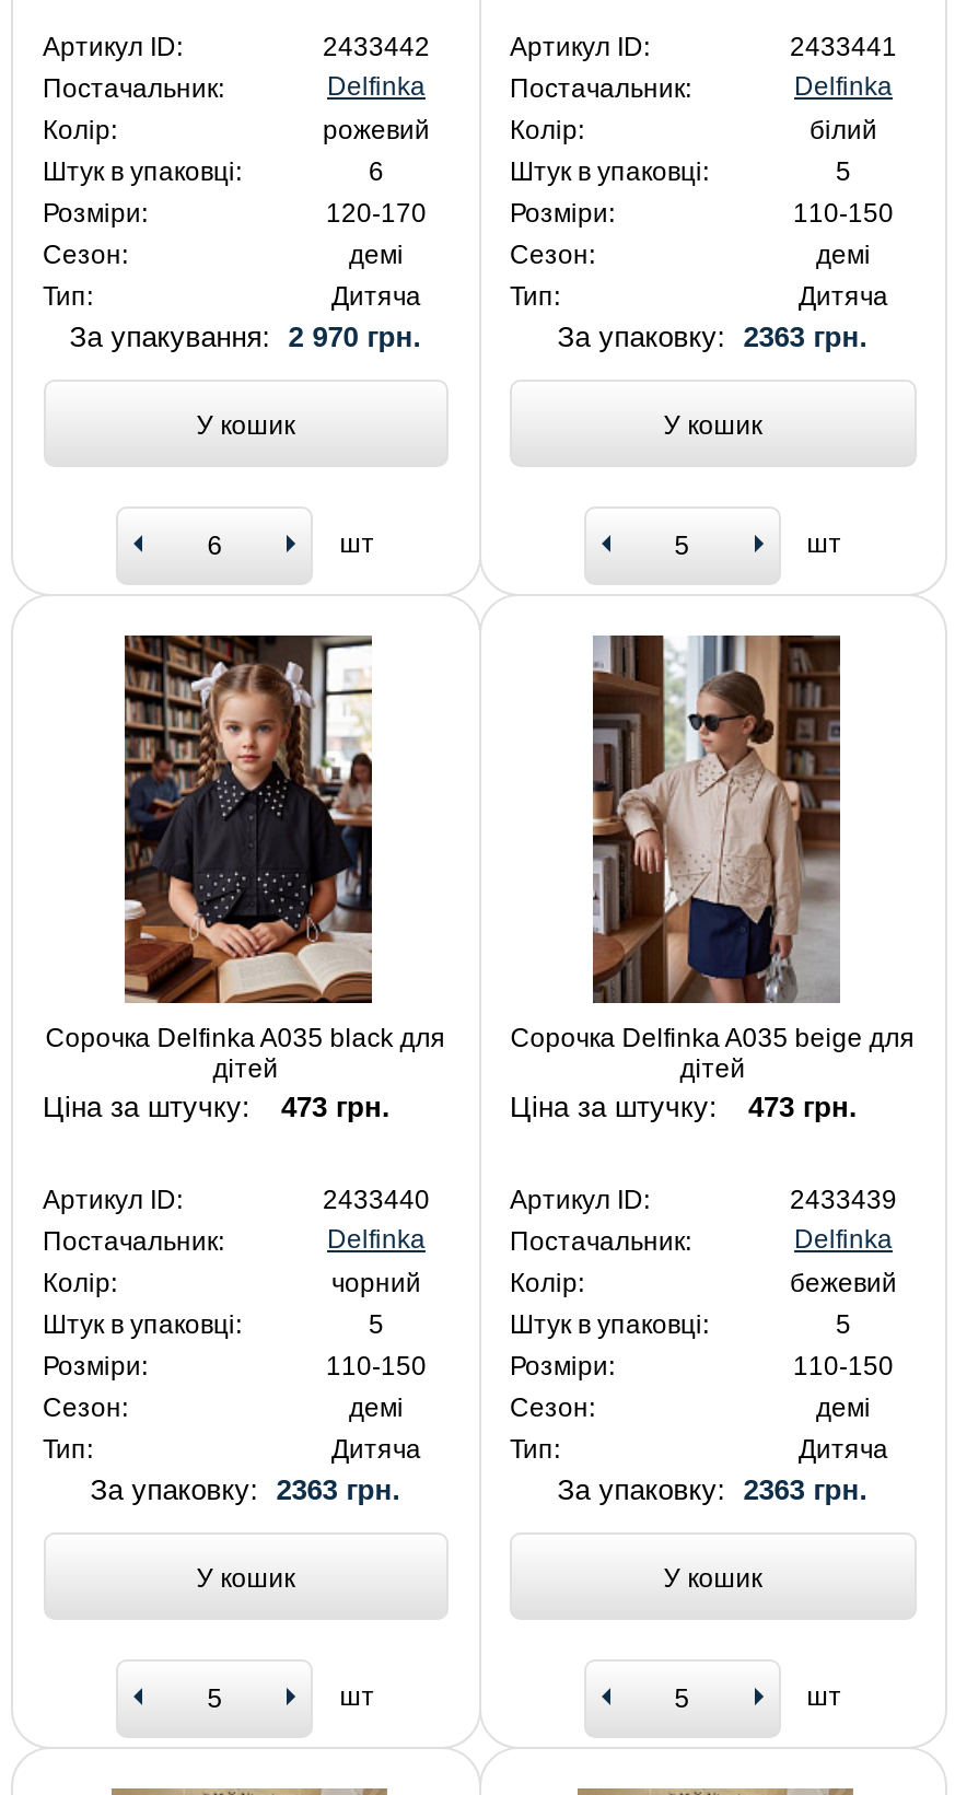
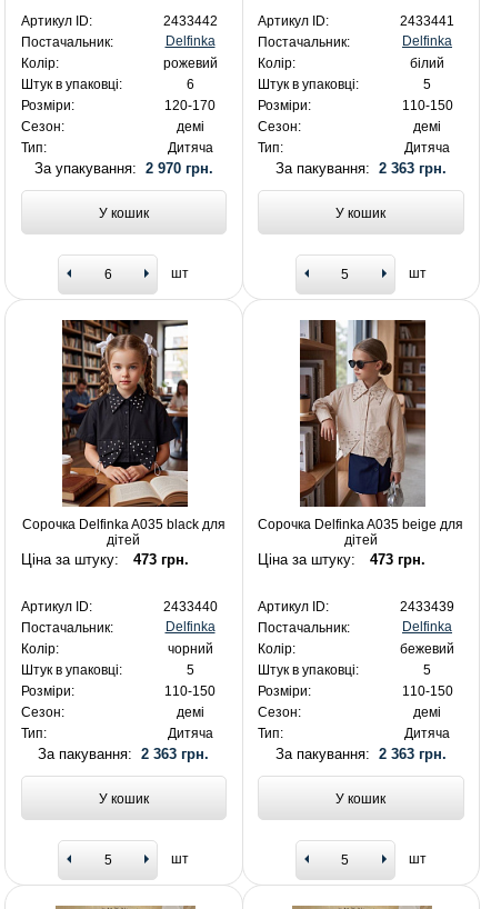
- За упаковку: 2363 грн.
+ За пакування: 2 363 грн.

- Ціна за штучку:
+ Ціна за штуку:

- Ціна за штучку:
+ Ціна за штуку:

- За упаковку: 2363 грн.
+ За пакування: 2 363 грн.

- За упаковку: 2363 грн.
+ За пакування: 2 363 грн.
